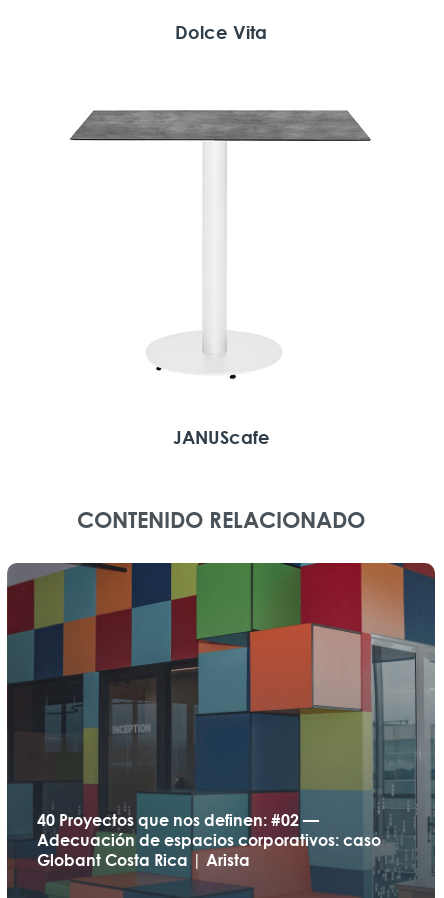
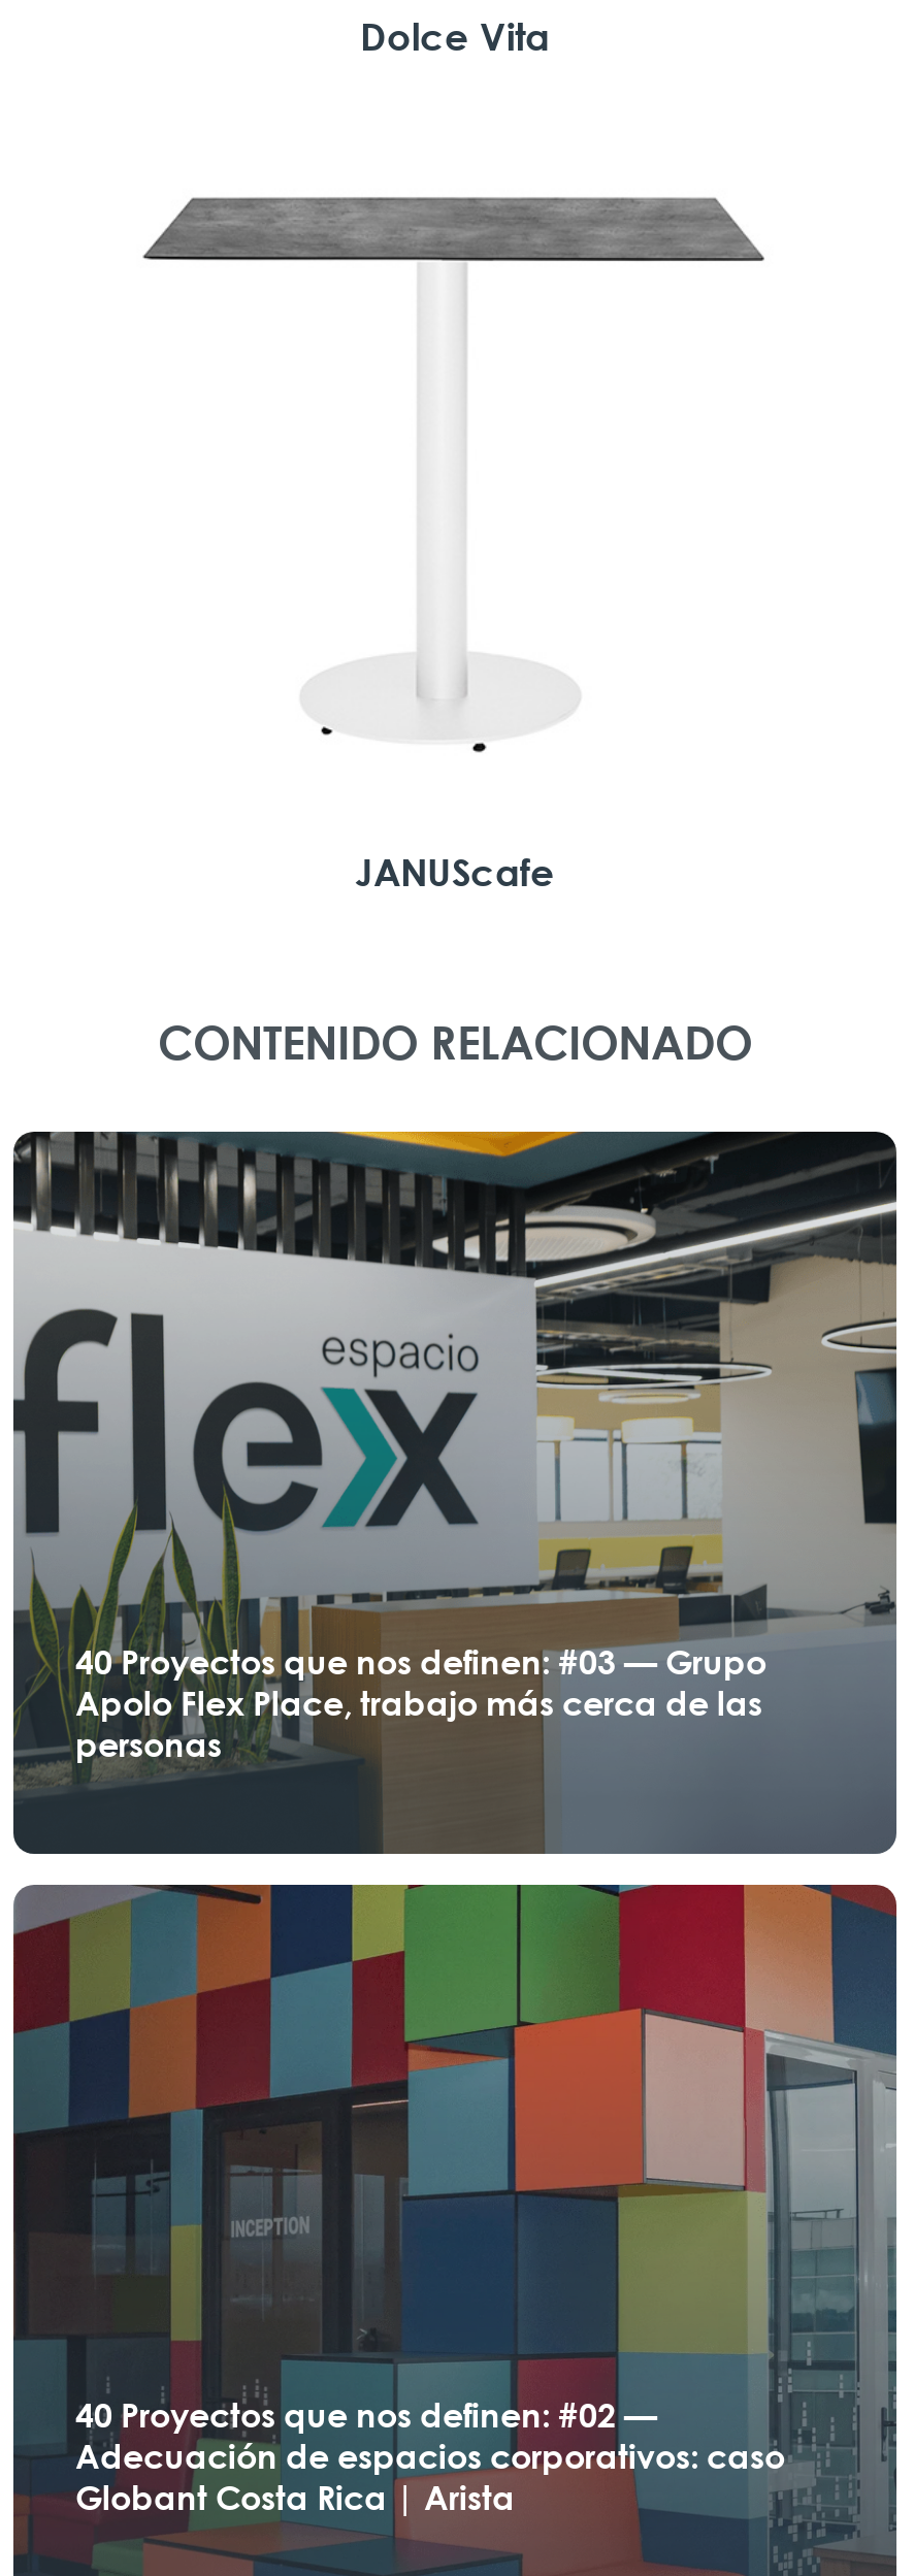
+ [image]
+ 40 Proyectos que nos definen: #03 — Grupo
+ Apolo Flex Place, trabajo más cerca de las
+ personas
